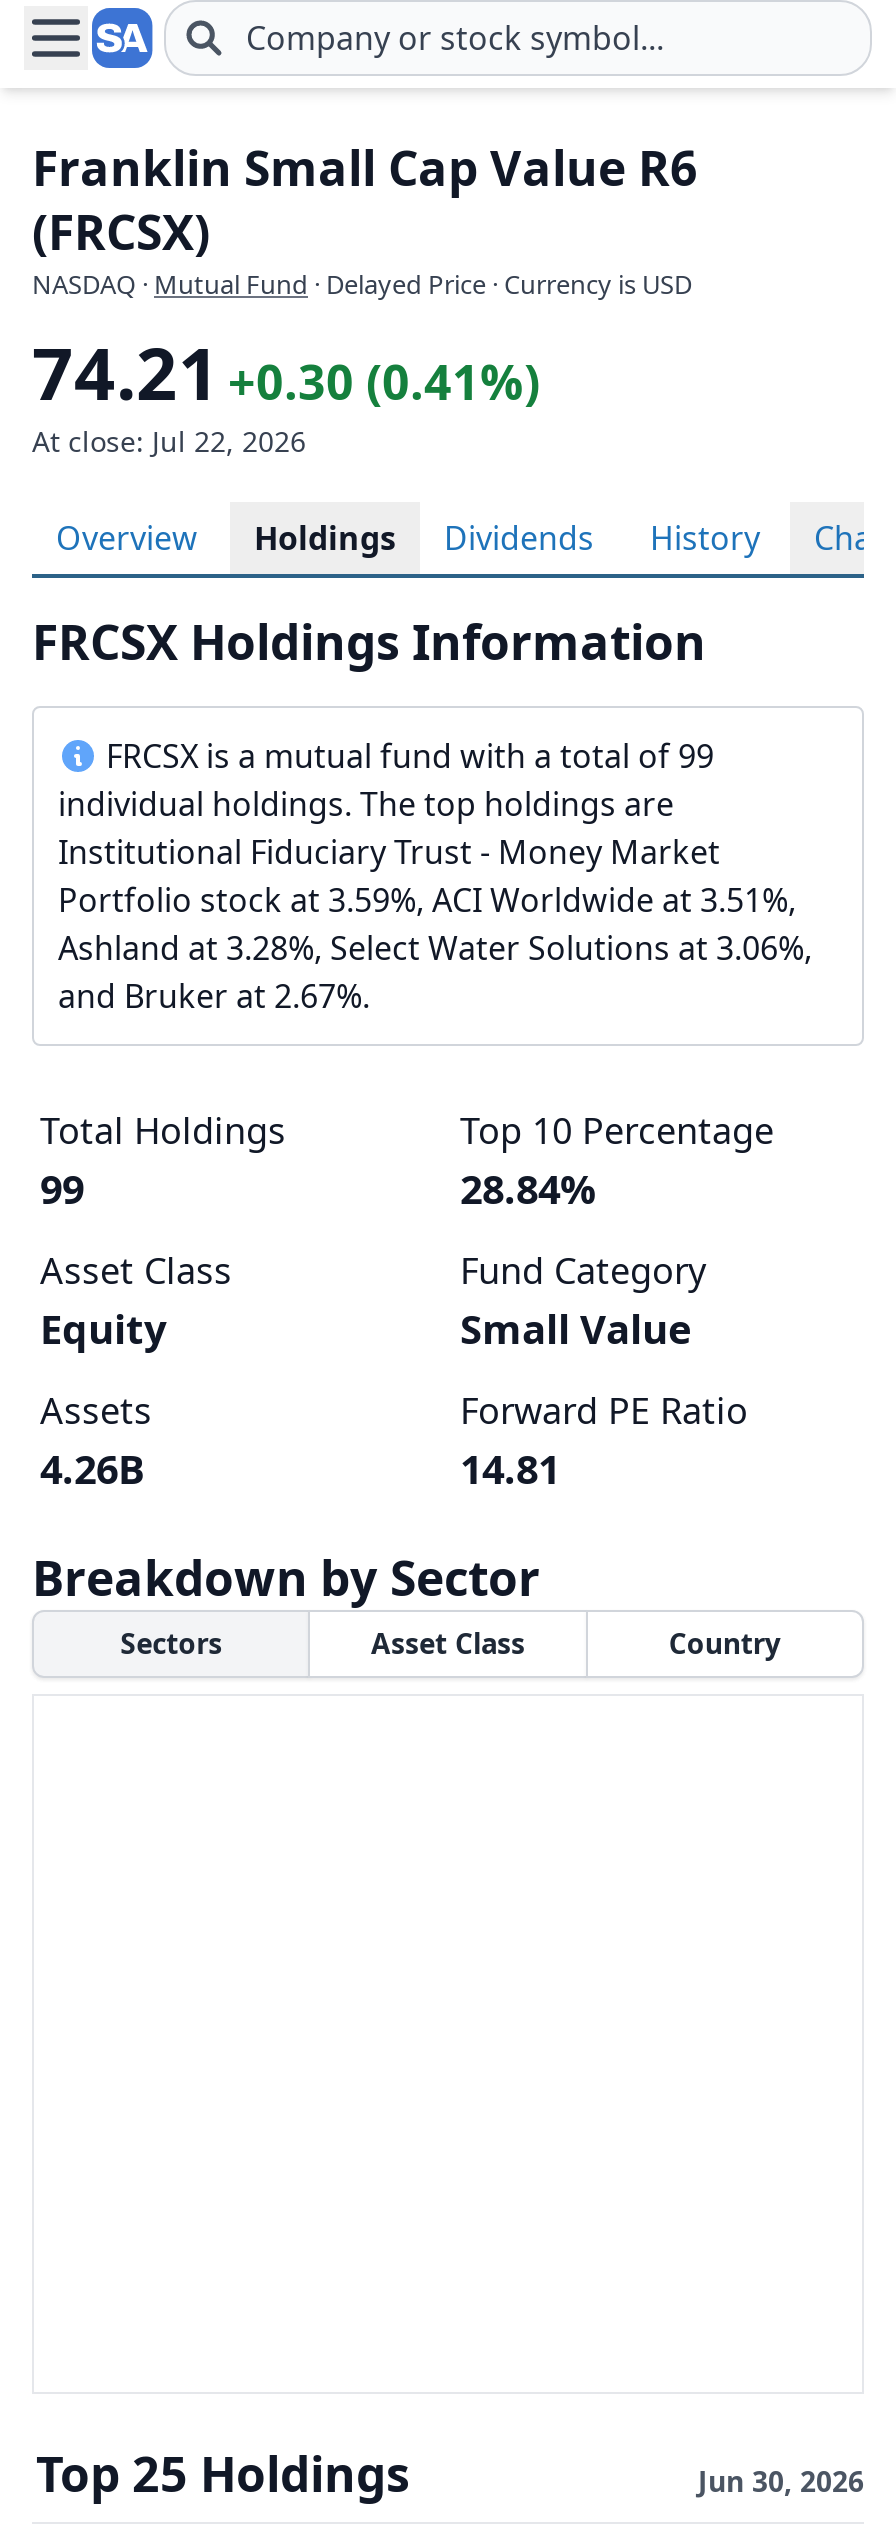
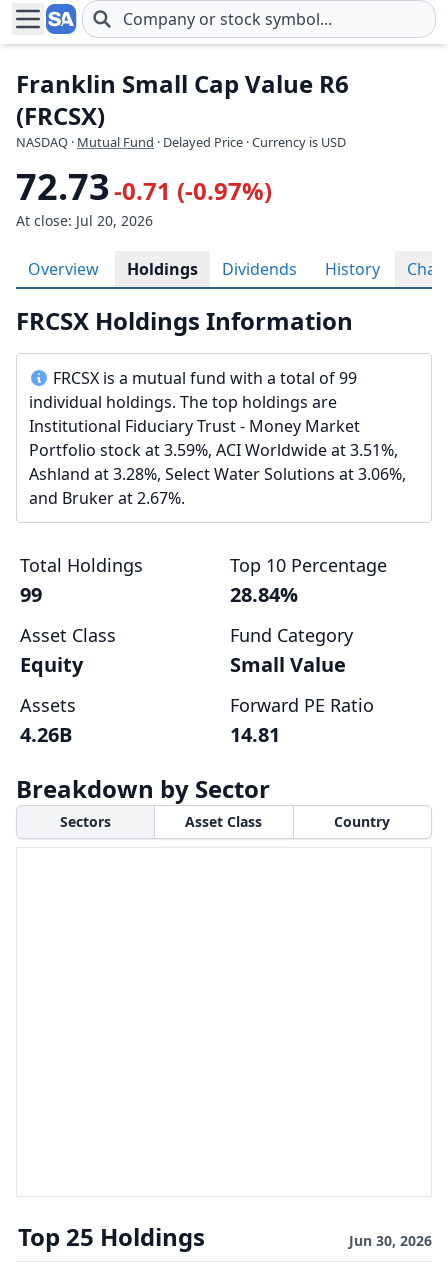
- 74.21 +0.30 (0.41%)
+ 72.73 -0.71 (-0.97%)

- At close: Jul 22, 2026
+ At close: Jul 20, 2026
